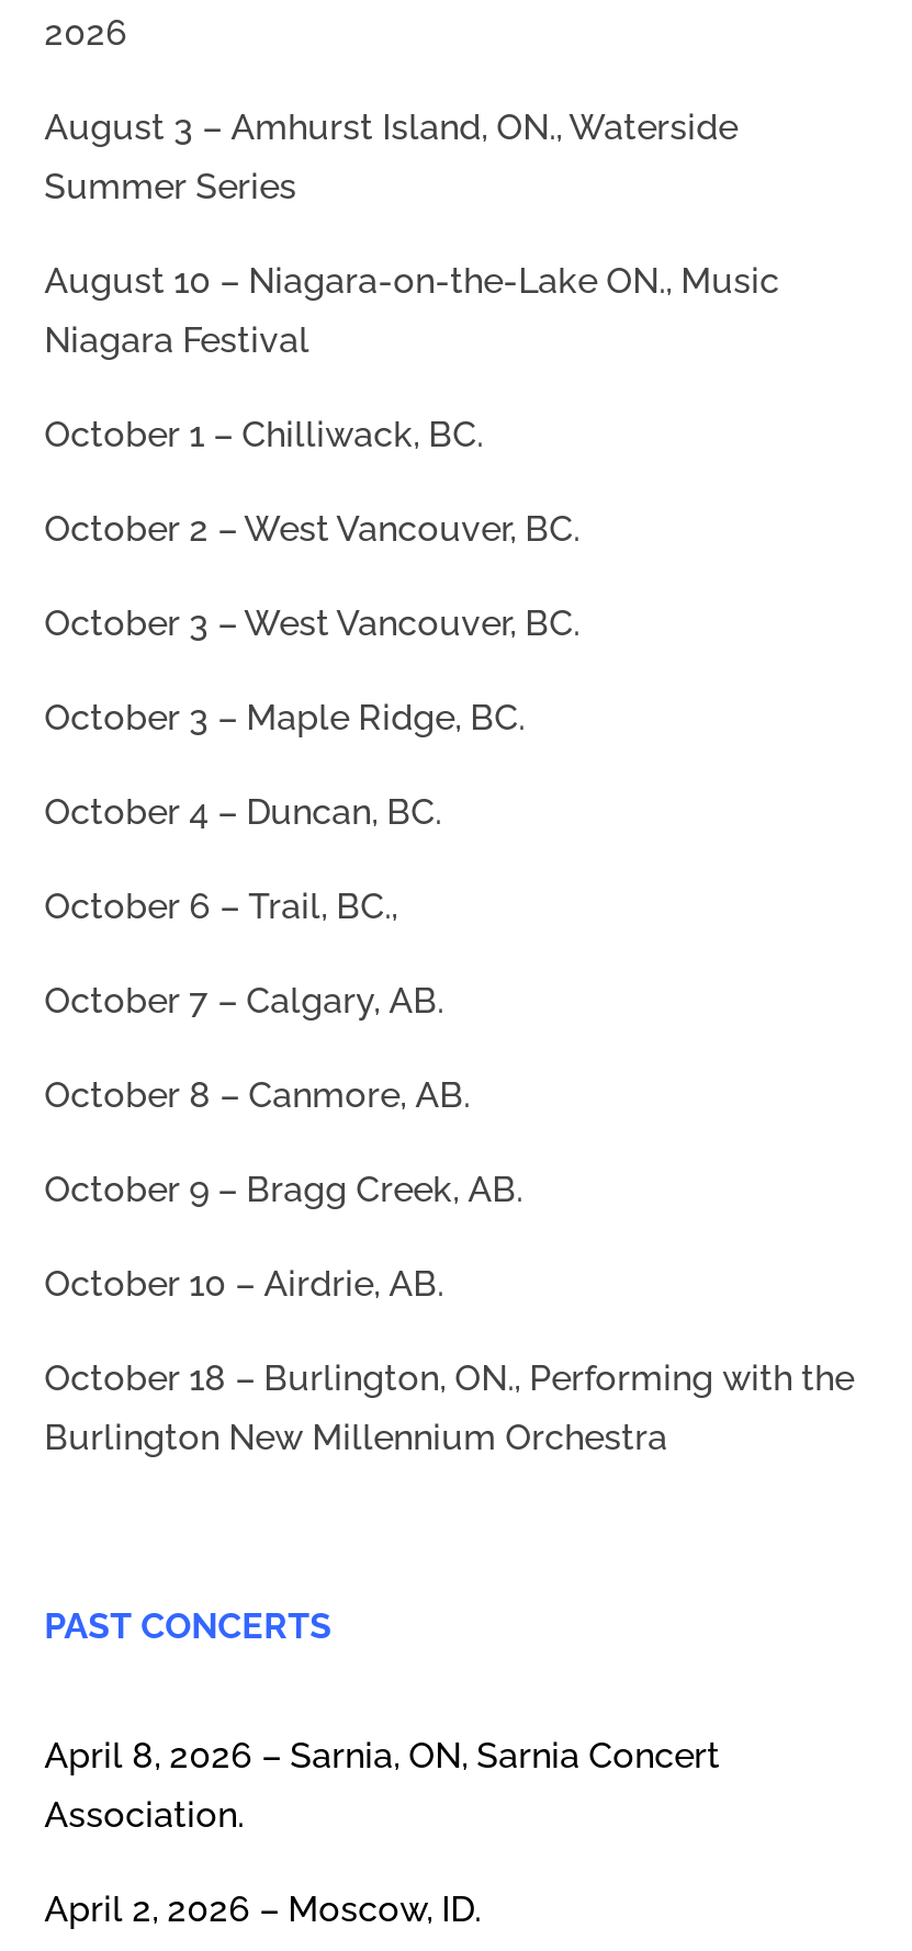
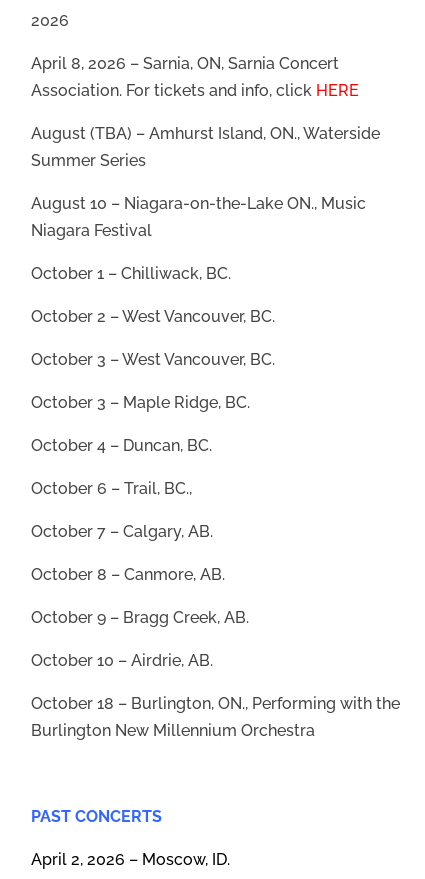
- August 3 – Amhurst Island, ON., Waterside
+ Association. For tickets and info, click HERE
+ August (TBA) – Amhurst Island, ON., Waterside

moved down: Summer Series | August 10 – Niagara-on-the-Lake ON., Music | Niagara Festival | ... | Burlington New Millennium Orchestra | PAST CONCERTS

moved up: April 8, 2026 – Sarnia, ON, Sarnia Concert

- Association.
